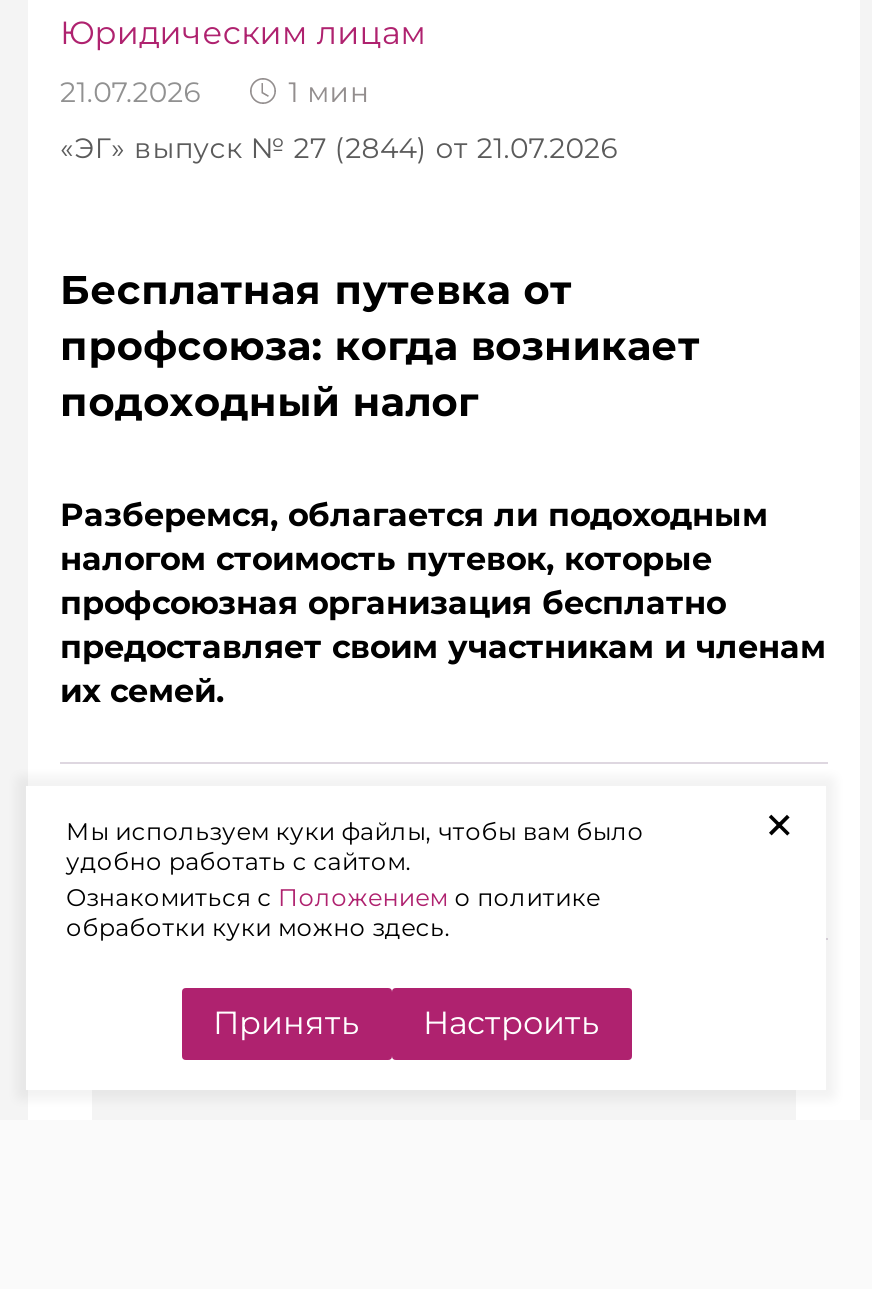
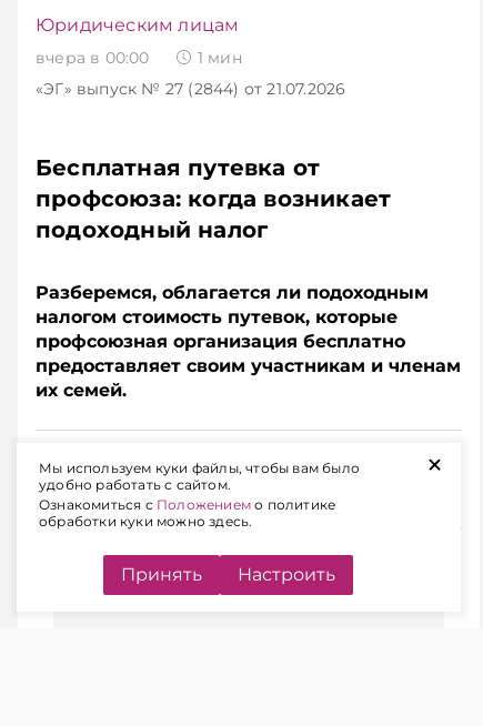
- 21.07.2026
+ вчера в 00:00
